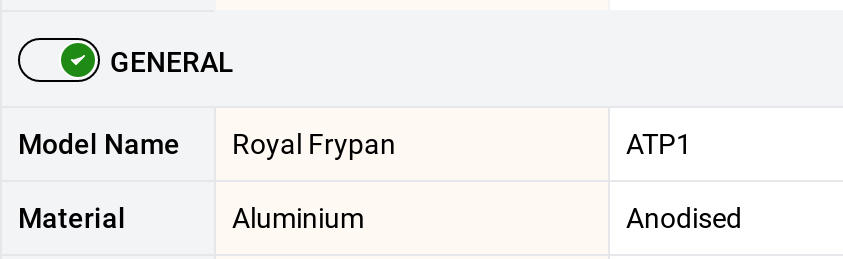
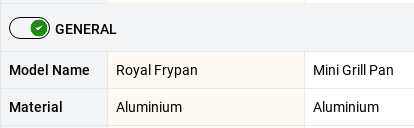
- ATP1
+ Mini Grill Pan

- Anodised
+ Aluminium
